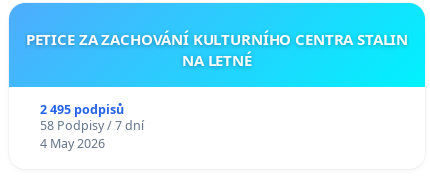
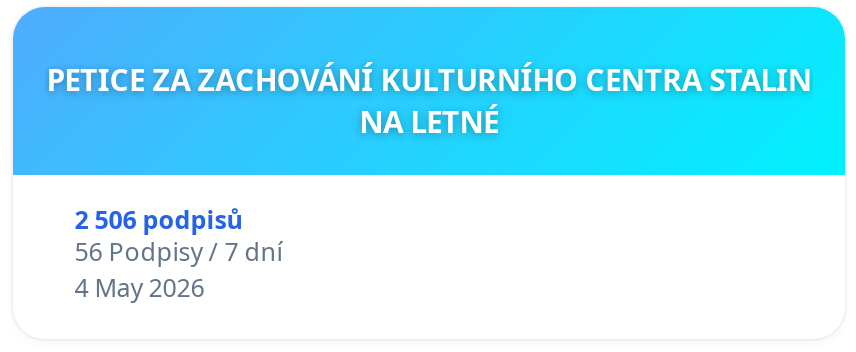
- 2 495 podpisů
+ 2 506 podpisů

- 58 Podpisy / 7 dní
+ 56 Podpisy / 7 dní
